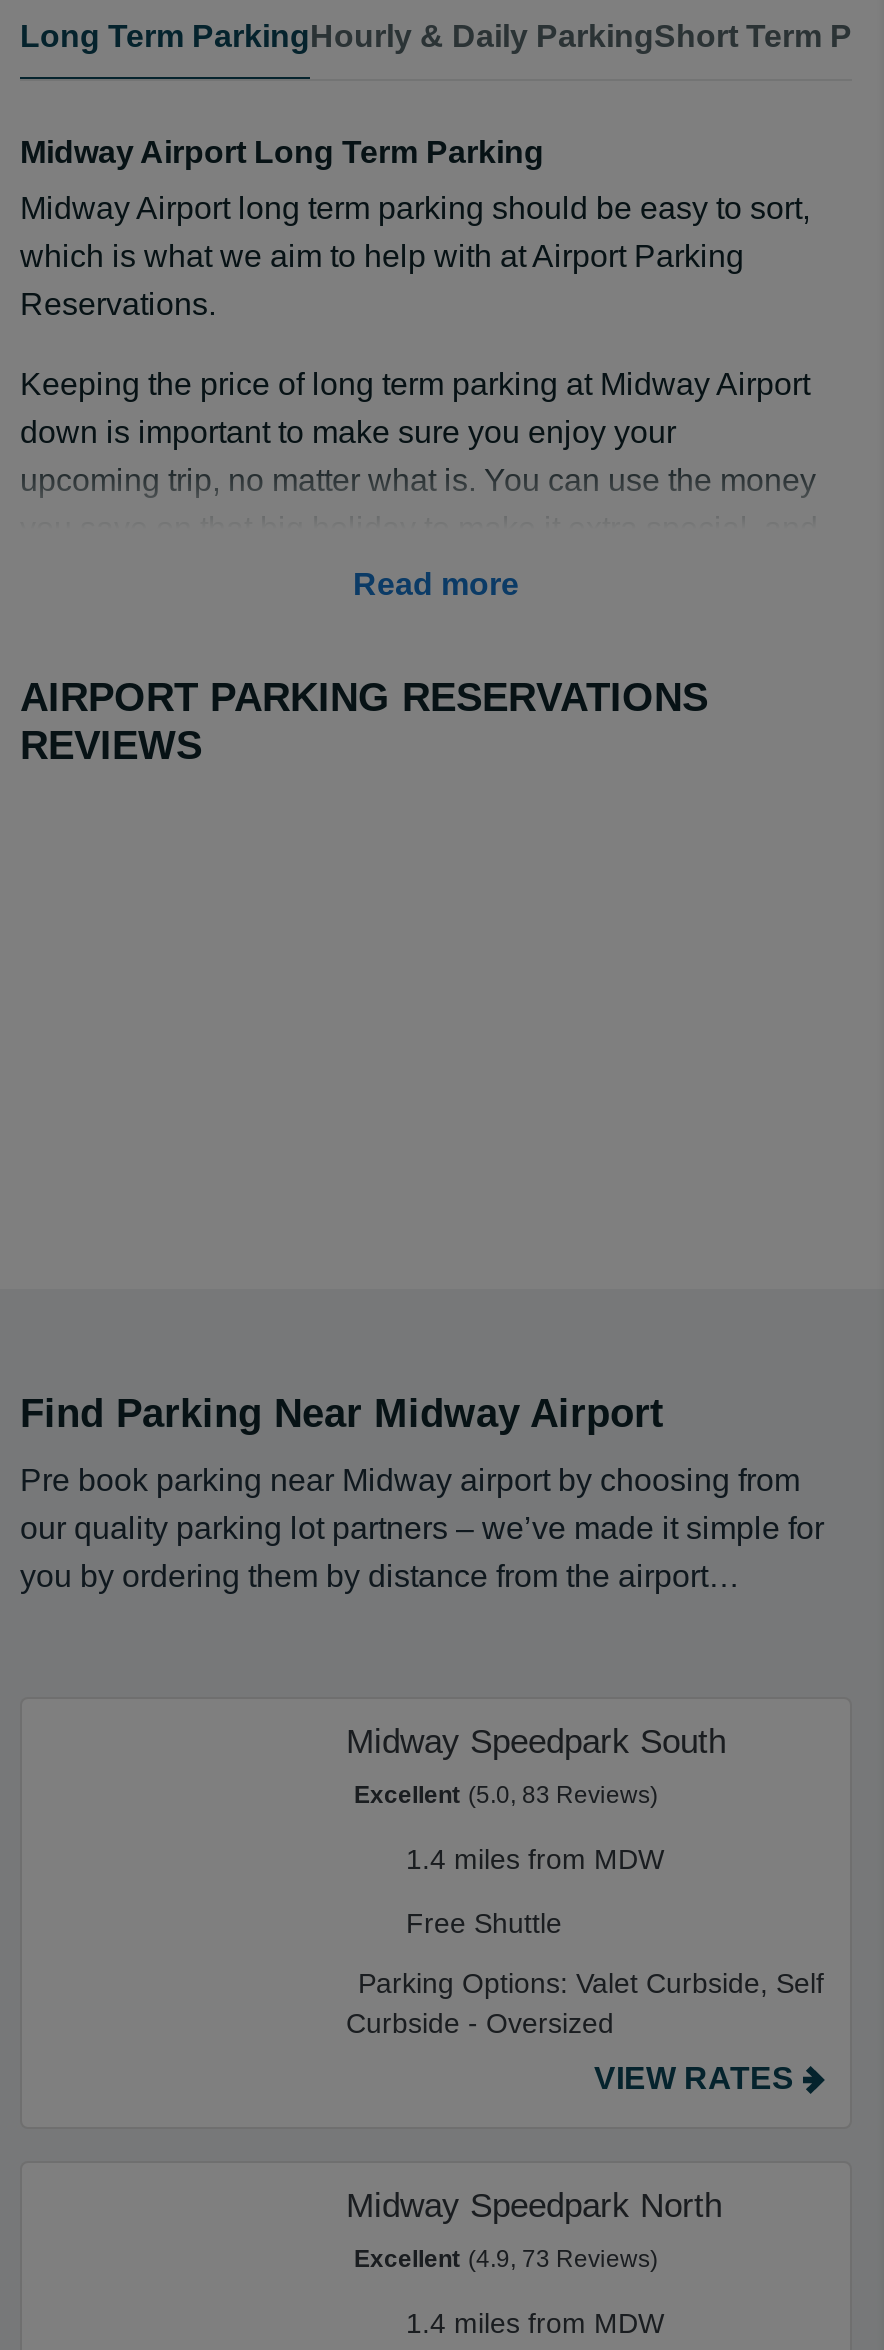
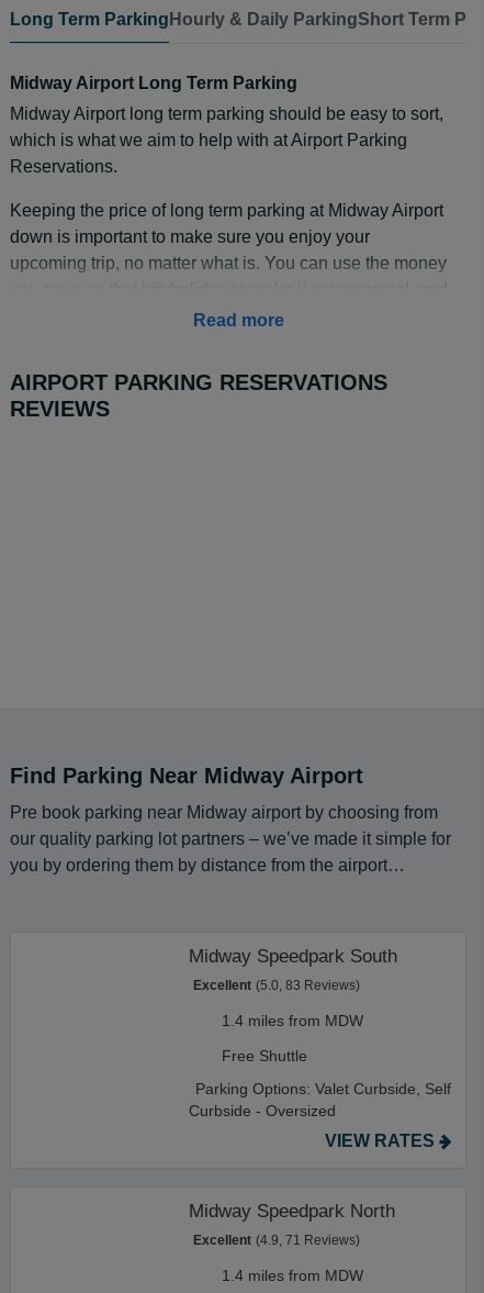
- Excellent (4.9, 73 Reviews)
+ Excellent (4.9, 71 Reviews)
